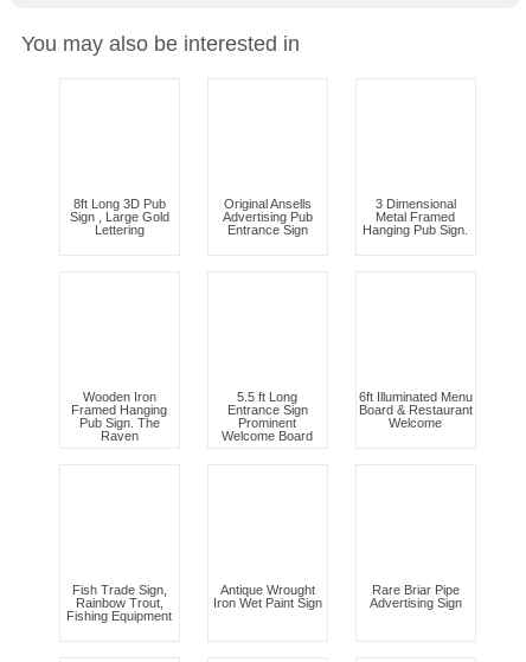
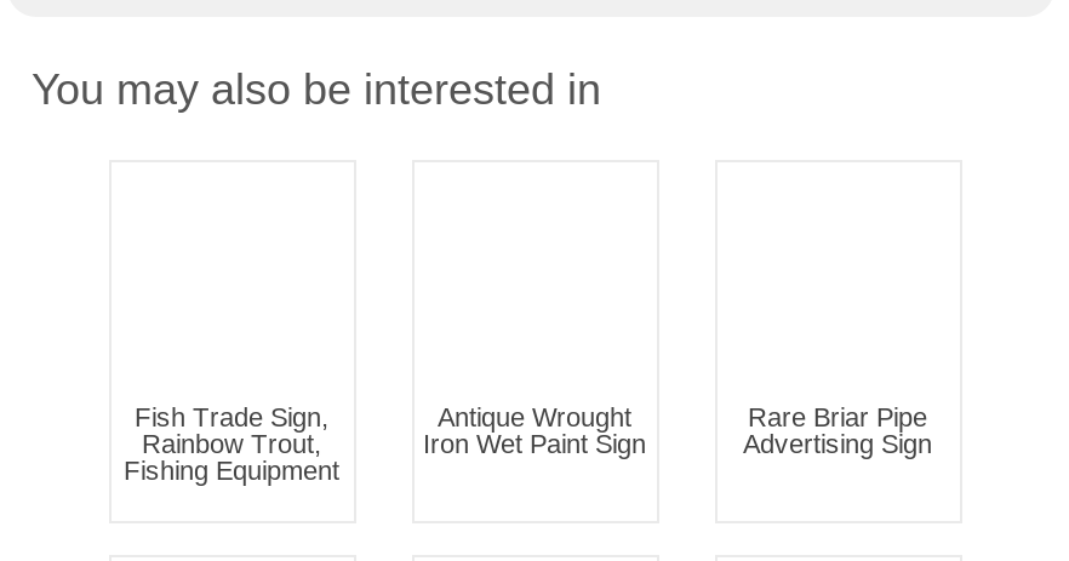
- 8ft Long 3D Pub
- Sign , Large Gold
- Lettering

- Original Ansells
- Advertising Pub
- Entrance Sign

- 3 Dimensional
- Metal Framed
- Hanging Pub Sign.

- Wooden Iron
- Framed Hanging
- Pub Sign. The
- Raven

- 5.5 ft Long
- Entrance Sign
- Prominent
- Welcome Board

- 6ft Illuminated Menu
- Board & Restaurant
- Welcome
